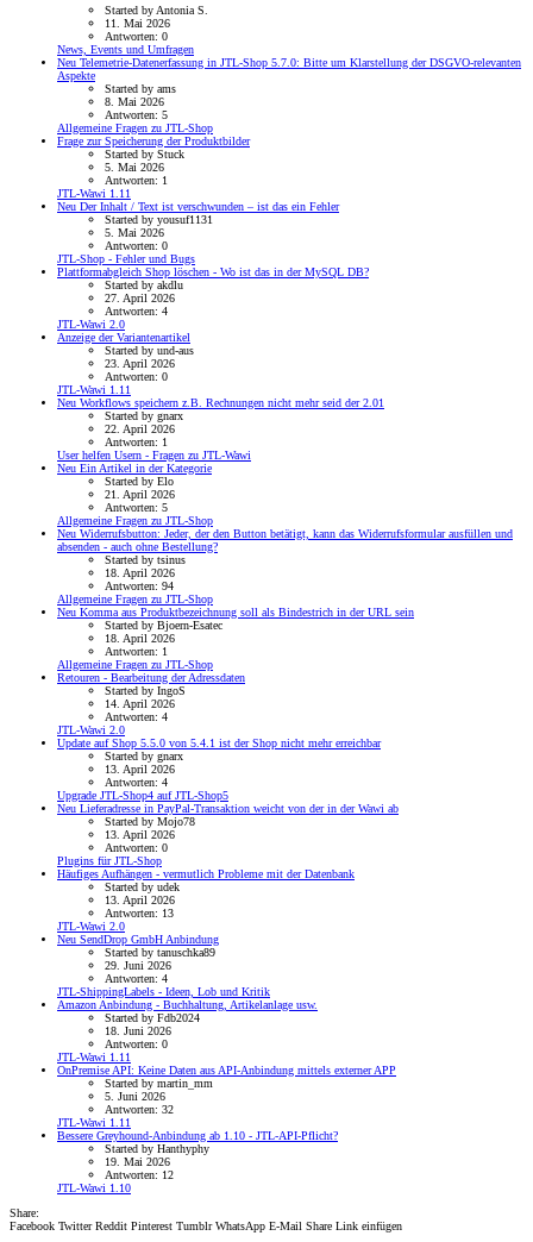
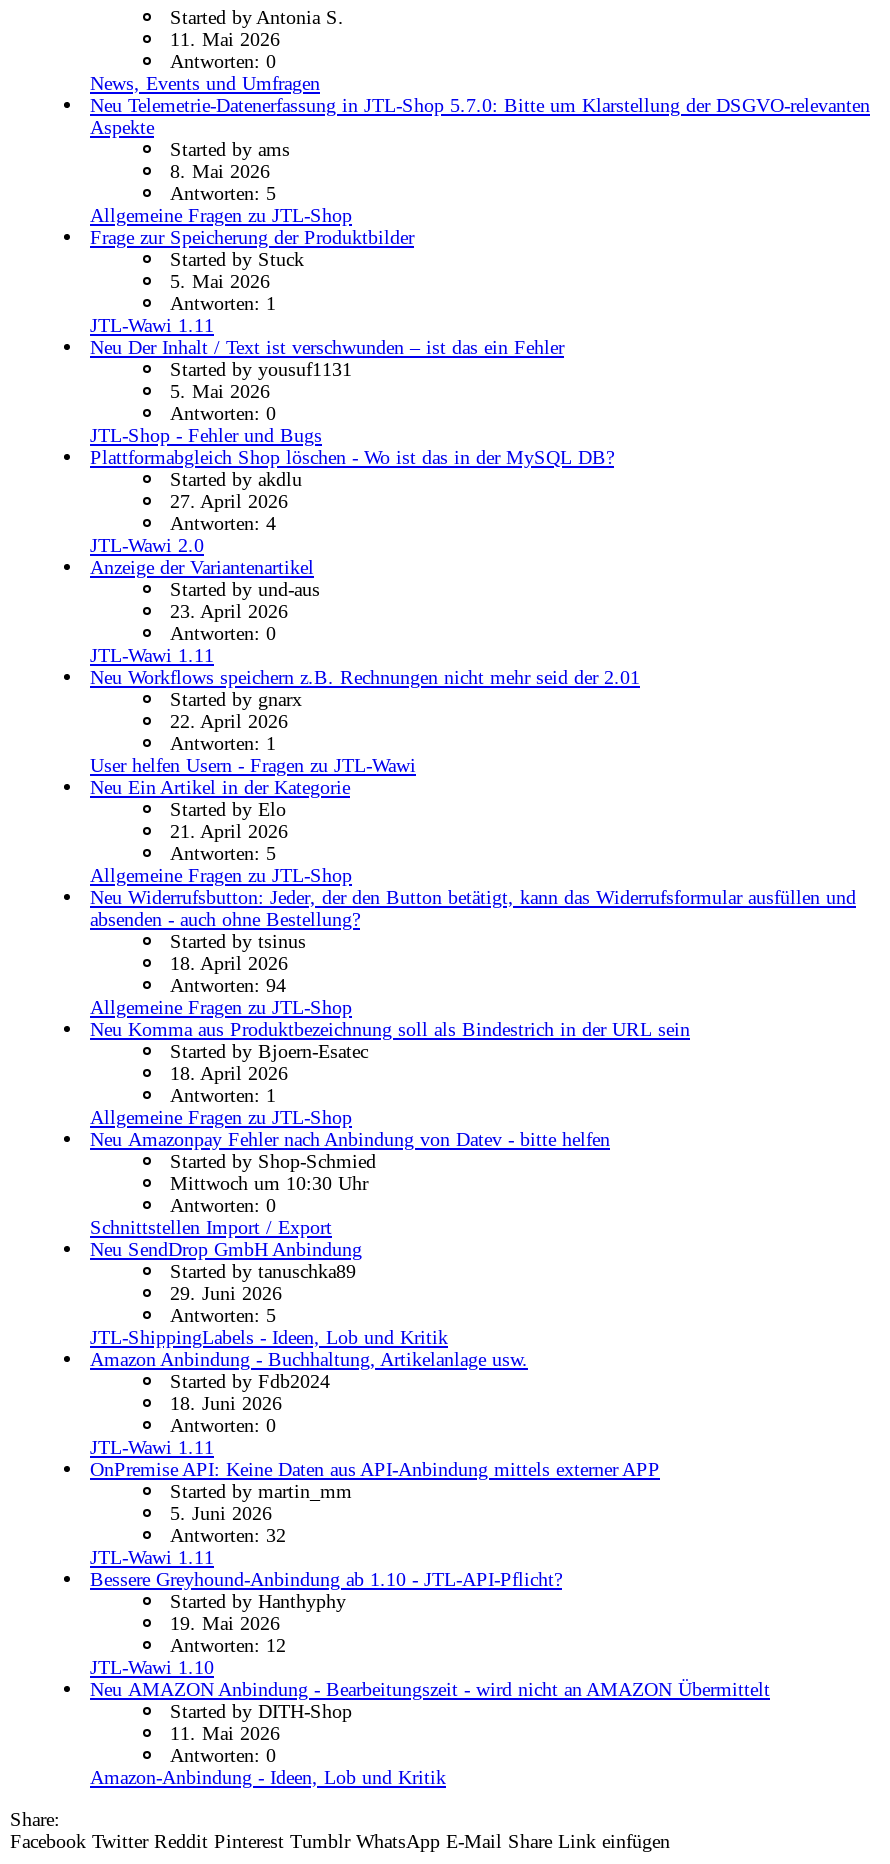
- Retouren - Bearbeitung der Adressdaten
- Started by IngoS
- 14. April 2026
- Antworten: 4
- JTL-Wawi 2.0
- Update auf Shop 5.5.0 von 5.4.1 ist der Shop nicht mehr erreichbar
- Started by gnarx
- 13. April 2026
- Antworten: 4
- Upgrade JTL-Shop4 auf JTL-Shop5
- Neu Lieferadresse in PayPal-Transaktion weicht von der in der Wawi ab
- Started by Mojo78
- 13. April 2026
+ Neu Amazonpay Fehler nach Anbindung von Datev - bitte helfen
+ Started by Shop-Schmied
+ Mittwoch um 10:30 Uhr

- Plugins für JTL-Shop
- Häufiges Aufhängen - vermutlich Probleme mit der Datenbank
- Started by udek
- 13. April 2026
- Antworten: 13
- JTL-Wawi 2.0
+ Schnittstellen Import / Export

moved up: Neu SendDrop GmbH Anbindung | Started by tanuschka89 | 29. Juni 2026

- Antworten: 4
+ Antworten: 5

moved up: JTL-ShippingLabels - Ideen, Lob und Kritik | Amazon Anbindung - Buchhaltung, Artikelanlage usw. | Started by Fdb2024 | ... | Antworten: 12 | JTL-Wawi 1.10

+ Neu AMAZON Anbindung - Bearbeitungszeit - wird nicht an AMAZON Übermittelt
+ Started by DITH-Shop
+ 11. Mai 2026
+ Antworten: 0
+ Amazon-Anbindung - Ideen, Lob und Kritik
